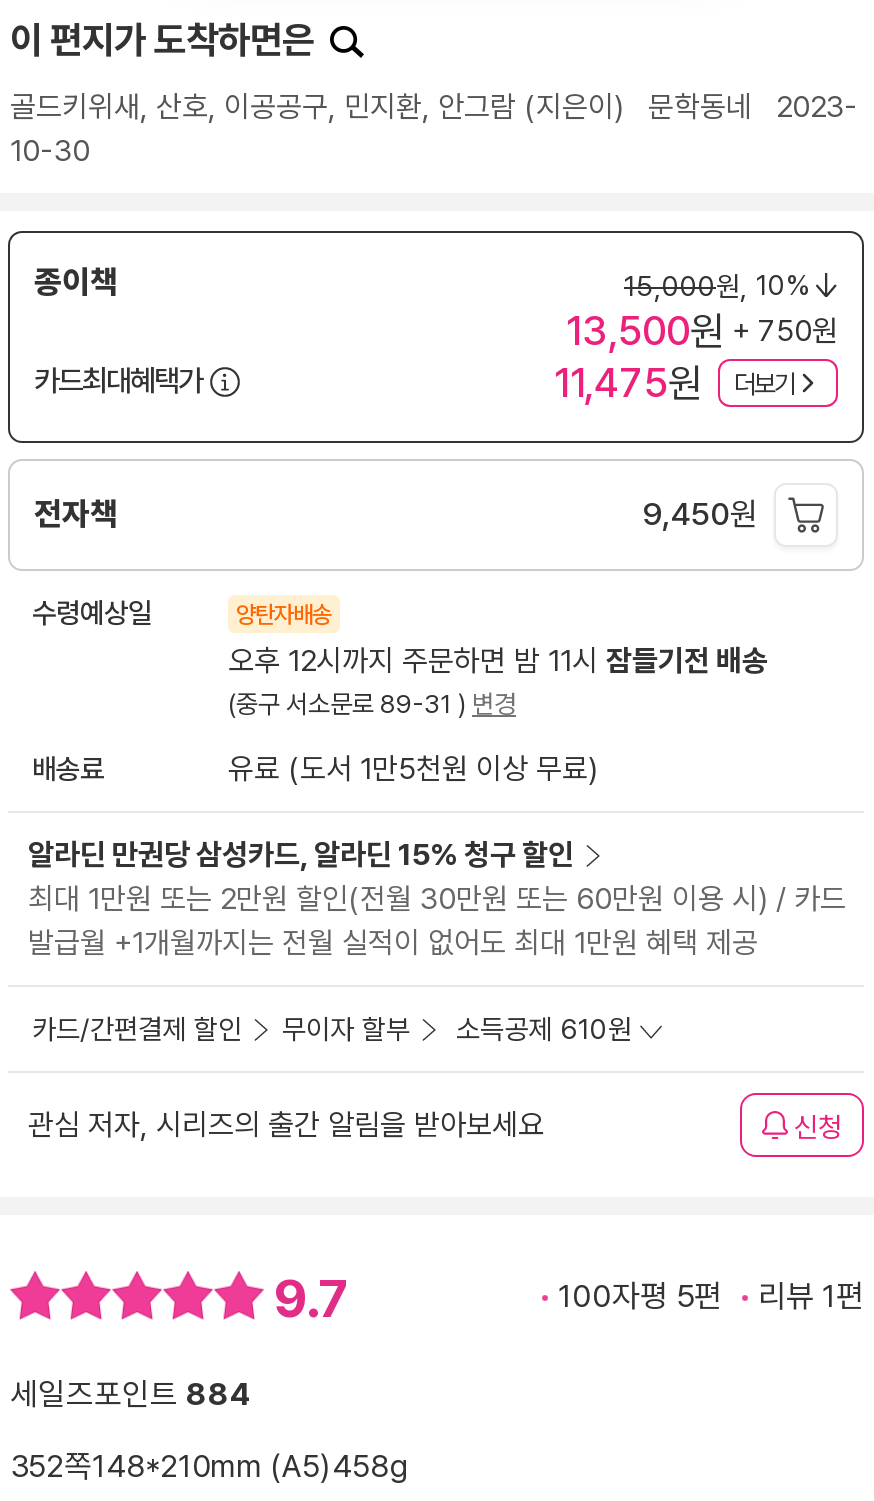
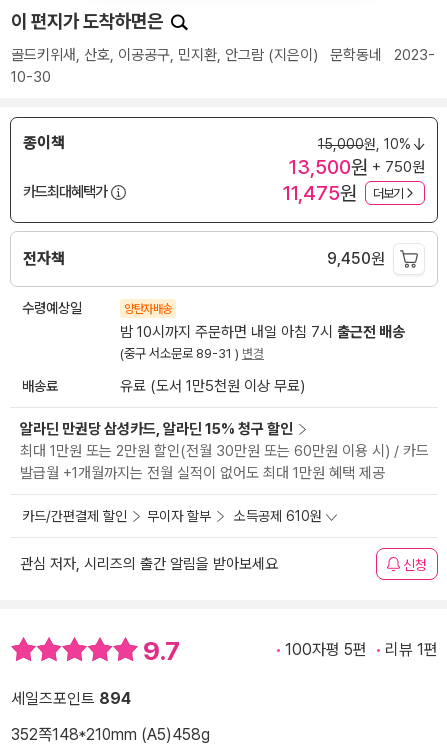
- 오후 12시까지 주문하면 밤 11시 잠들기전 배송
+ 밤 10시까지 주문하면 내일 아침 7시 출근전 배송

- 세일즈포인트 884
+ 세일즈포인트 894
